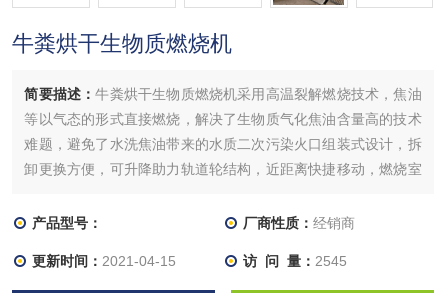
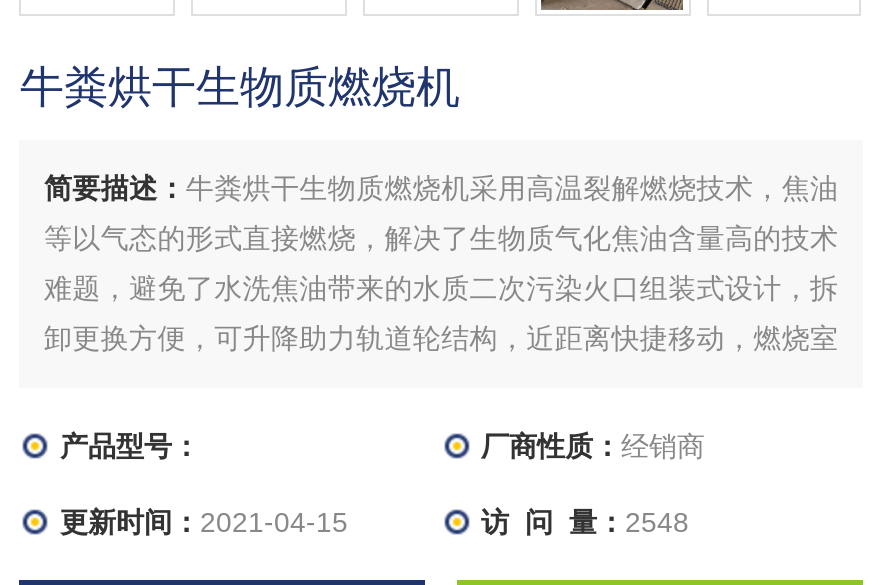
- 访 问 量：2545
+ 访 问 量：2548
